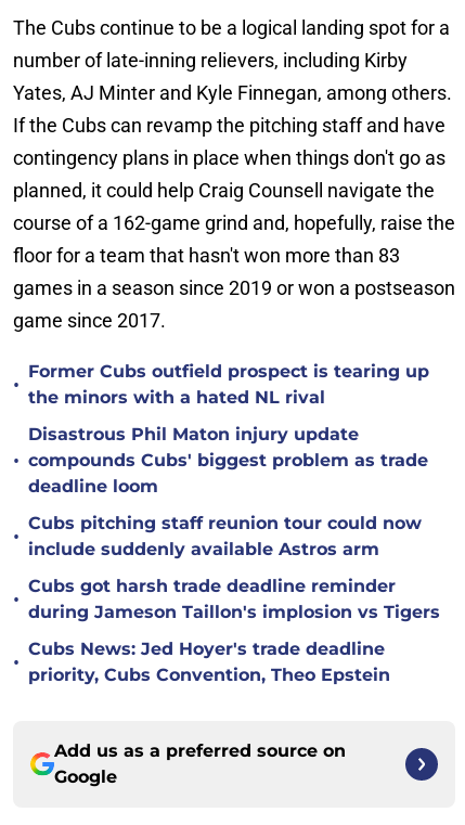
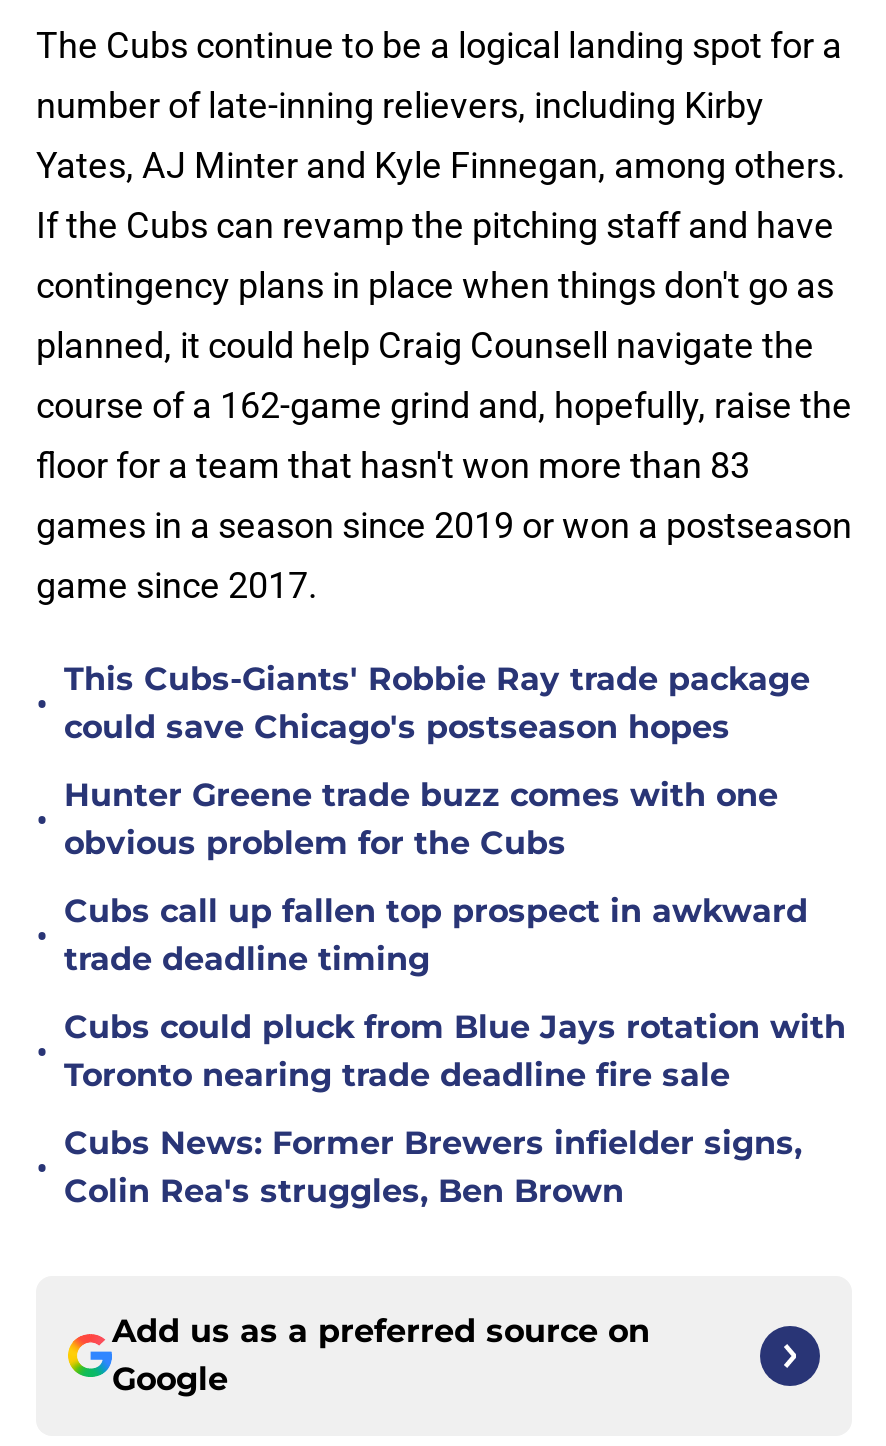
- Former Cubs outfield prospect is tearing up
- the minors with a hated NL rival
+ This Cubs-Giants' Robbie Ray trade package
+ could save Chicago's postseason hopes

- Disastrous Phil Maton injury update
- compounds Cubs' biggest problem as trade
- deadline loom
+ Hunter Greene trade buzz comes with one
+ obvious problem for the Cubs

- Cubs pitching staff reunion tour could now
- include suddenly available Astros arm
+ Cubs call up fallen top prospect in awkward
+ trade deadline timing

- Cubs got harsh trade deadline reminder
- during Jameson Taillon's implosion vs Tigers
+ Cubs could pluck from Blue Jays rotation with
+ Toronto nearing trade deadline fire sale

- Cubs News: Jed Hoyer's trade deadline
- priority, Cubs Convention, Theo Epstein
+ Cubs News: Former Brewers infielder signs,
+ Colin Rea's struggles, Ben Brown
